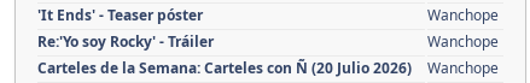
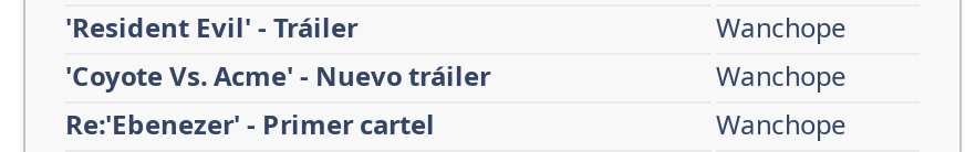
- 'It Ends' - Teaser póster
+ 'Resident Evil' - Tráiler

- Re:'Yo soy Rocky' - Tráiler
+ 'Coyote Vs. Acme' - Nuevo tráiler

- Carteles de la Semana: Carteles con Ñ (20 Julio 2026)
+ Re:'Ebenezer' - Primer cartel
